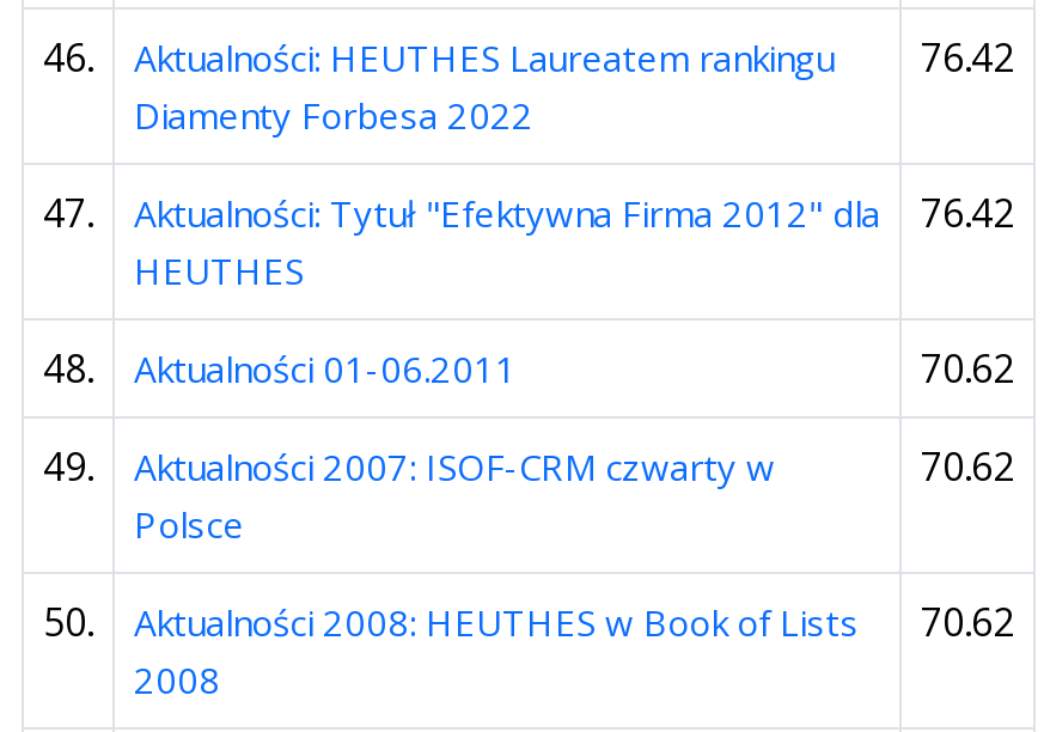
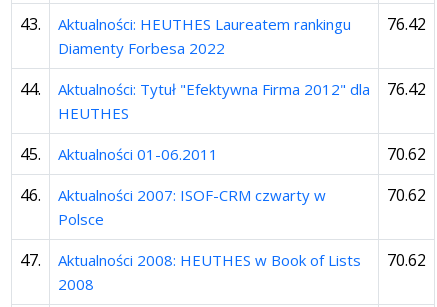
- 46. Aktualności: HEUTHES Laureatem rankingu 76.42
+ 43. Aktualności: HEUTHES Laureatem rankingu 76.42

- 47. Aktualności: Tytuł "Efektywna Firma 2012" dla 76.42
+ 44. Aktualności: Tytuł "Efektywna Firma 2012" dla 76.42

- 48. Aktualności 01-06.2011
+ 45. Aktualności 01-06.2011

- 49. Aktualności 2007: ISOF-CRM czwarty w
+ 46. Aktualności 2007: ISOF-CRM czwarty w

- 50. Aktualności 2008: HEUTHES w Book of Lists 70.62
+ 47. Aktualności 2008: HEUTHES w Book of Lists 70.62
